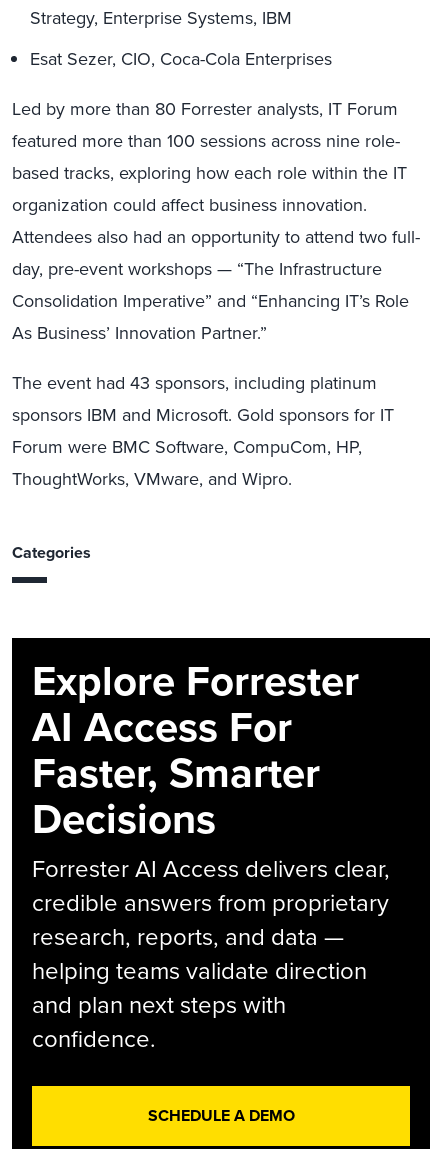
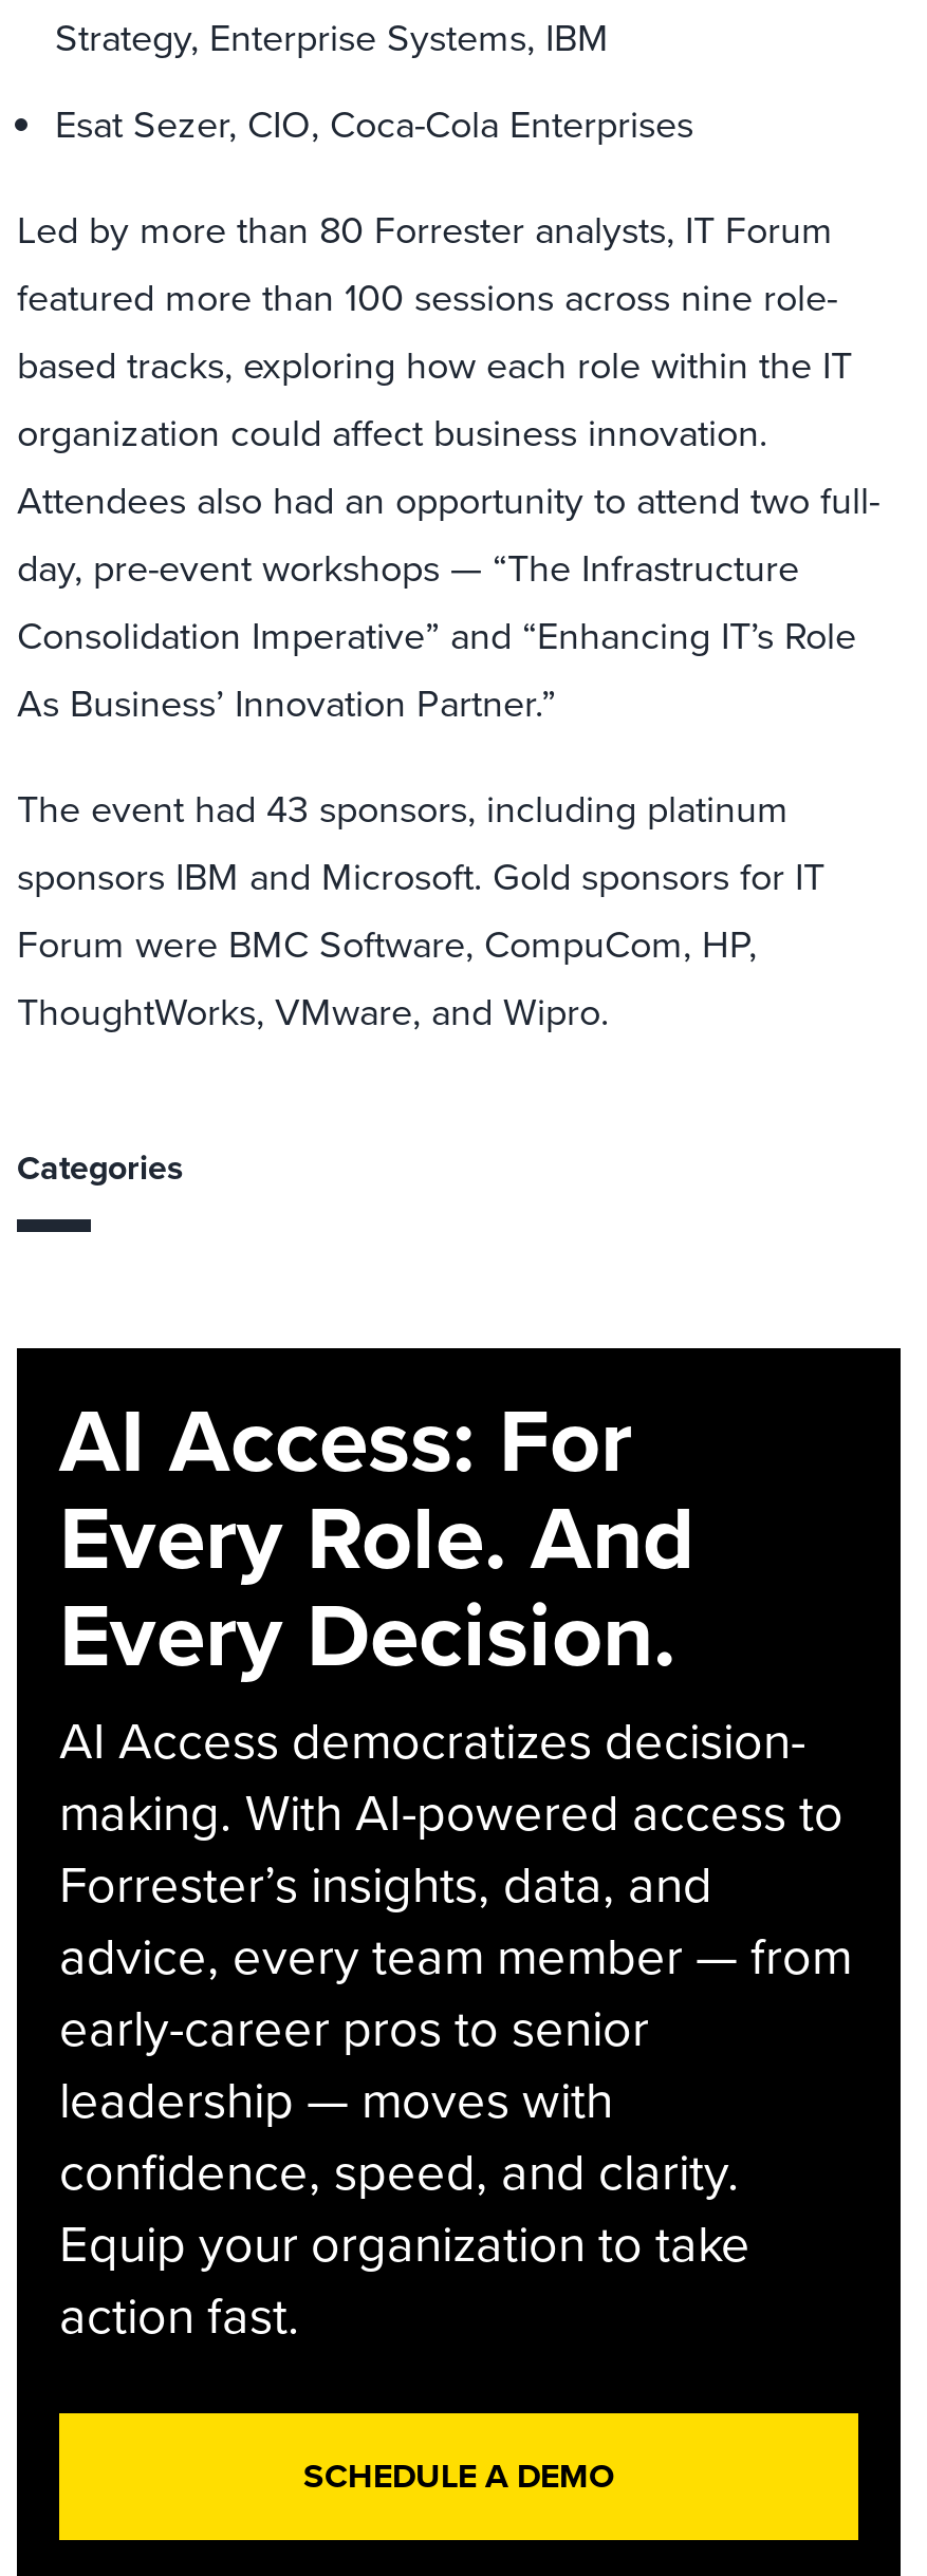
- Explore Forrester
- AI Access For
- Faster, Smarter
- Decisions
- Forrester AI Access delivers clear,
- credible answers from proprietary
- research, reports, and data —
- helping teams validate direction
- and plan next steps with
- confidence.
+ AI Access: For
+ Every Role. And
+ Every Decision.
+ AI Access democratizes decision-
+ making. With AI-powered access to
+ Forrester’s insights, data, and
+ advice, every team member — from
+ early-career pros to senior
+ leadership — moves with
+ confidence, speed, and clarity.
+ Equip your organization to take
+ action fast.
